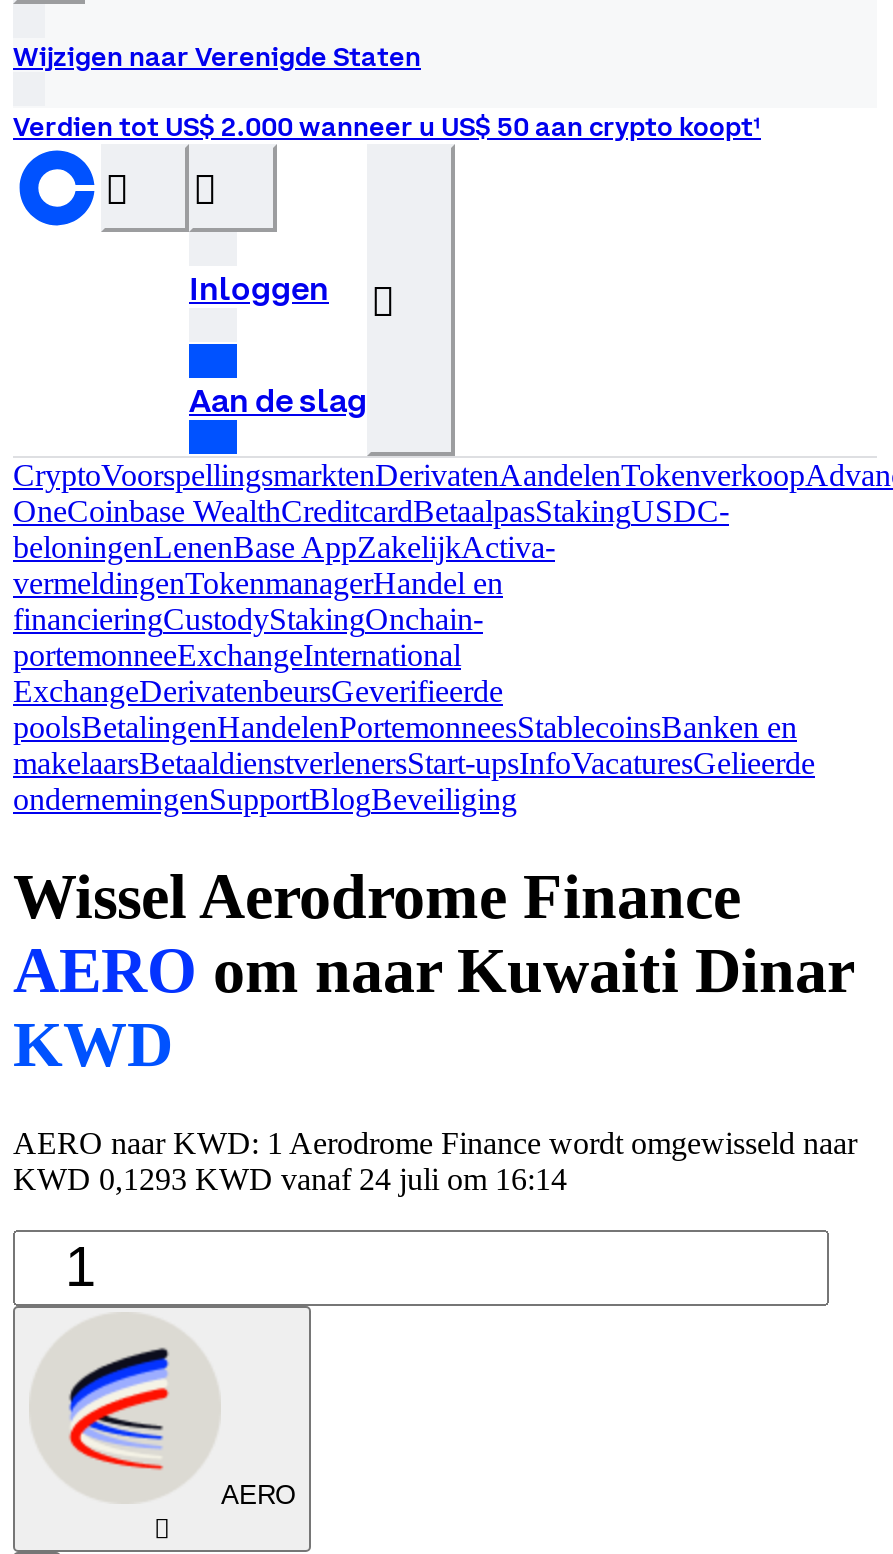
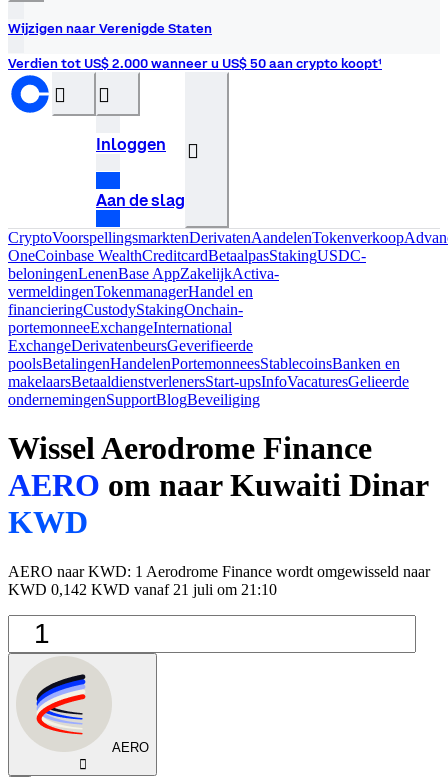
- KWD 0,1293 KWD vanaf 24 juli om 16:14
+ KWD 0,142 KWD vanaf 21 juli om 21:10
